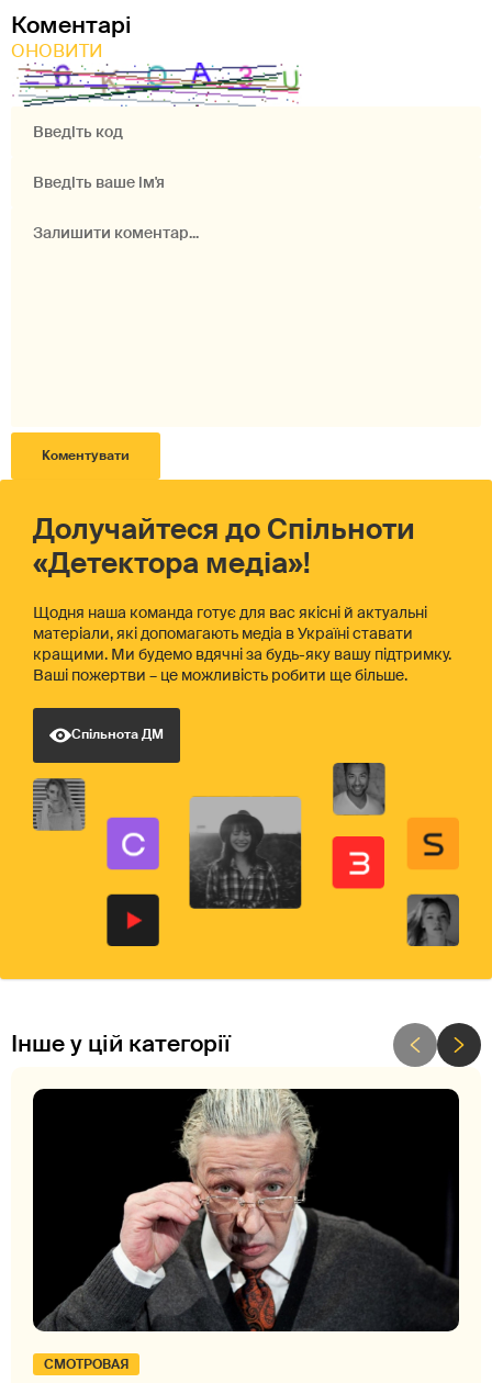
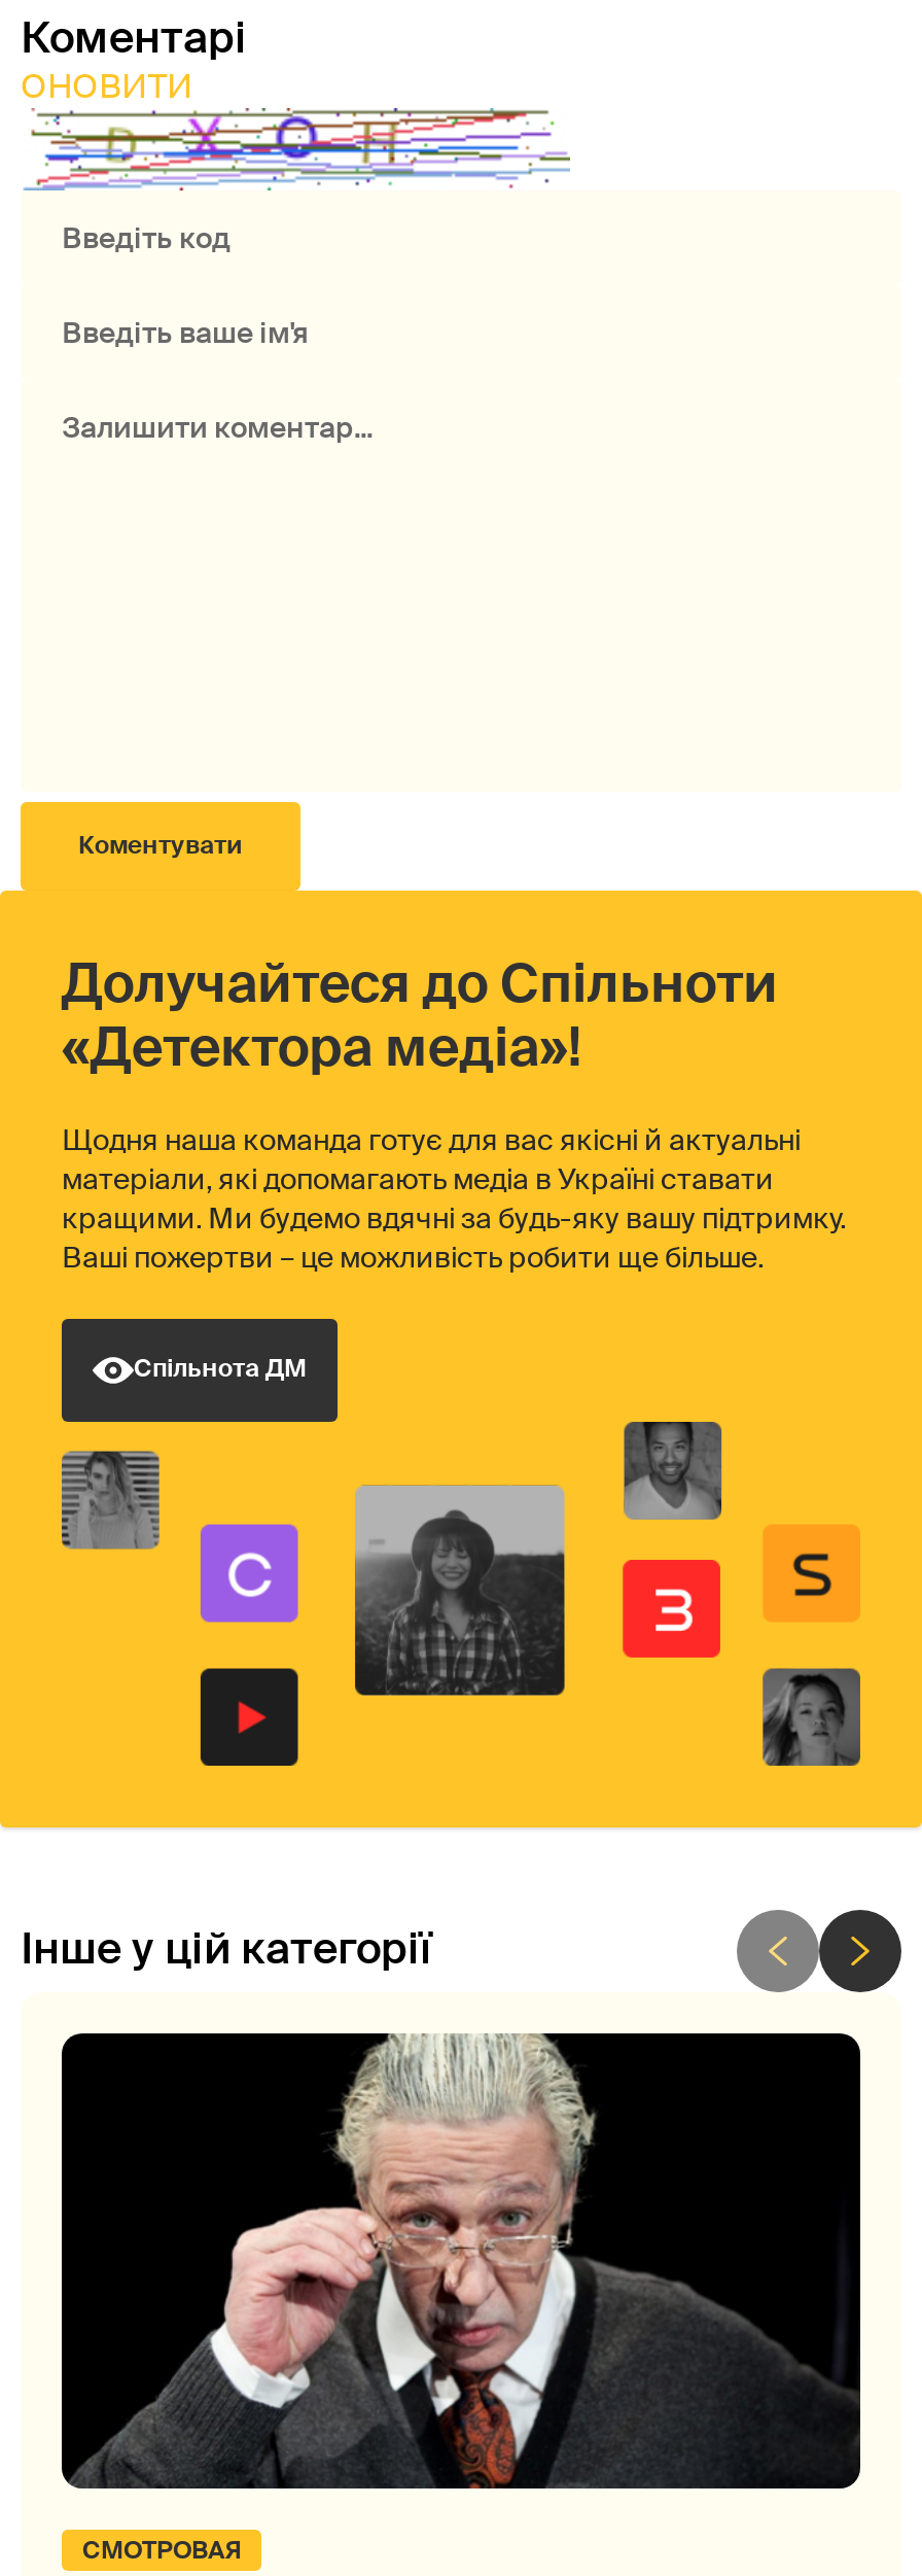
- [image]
+ [image]
